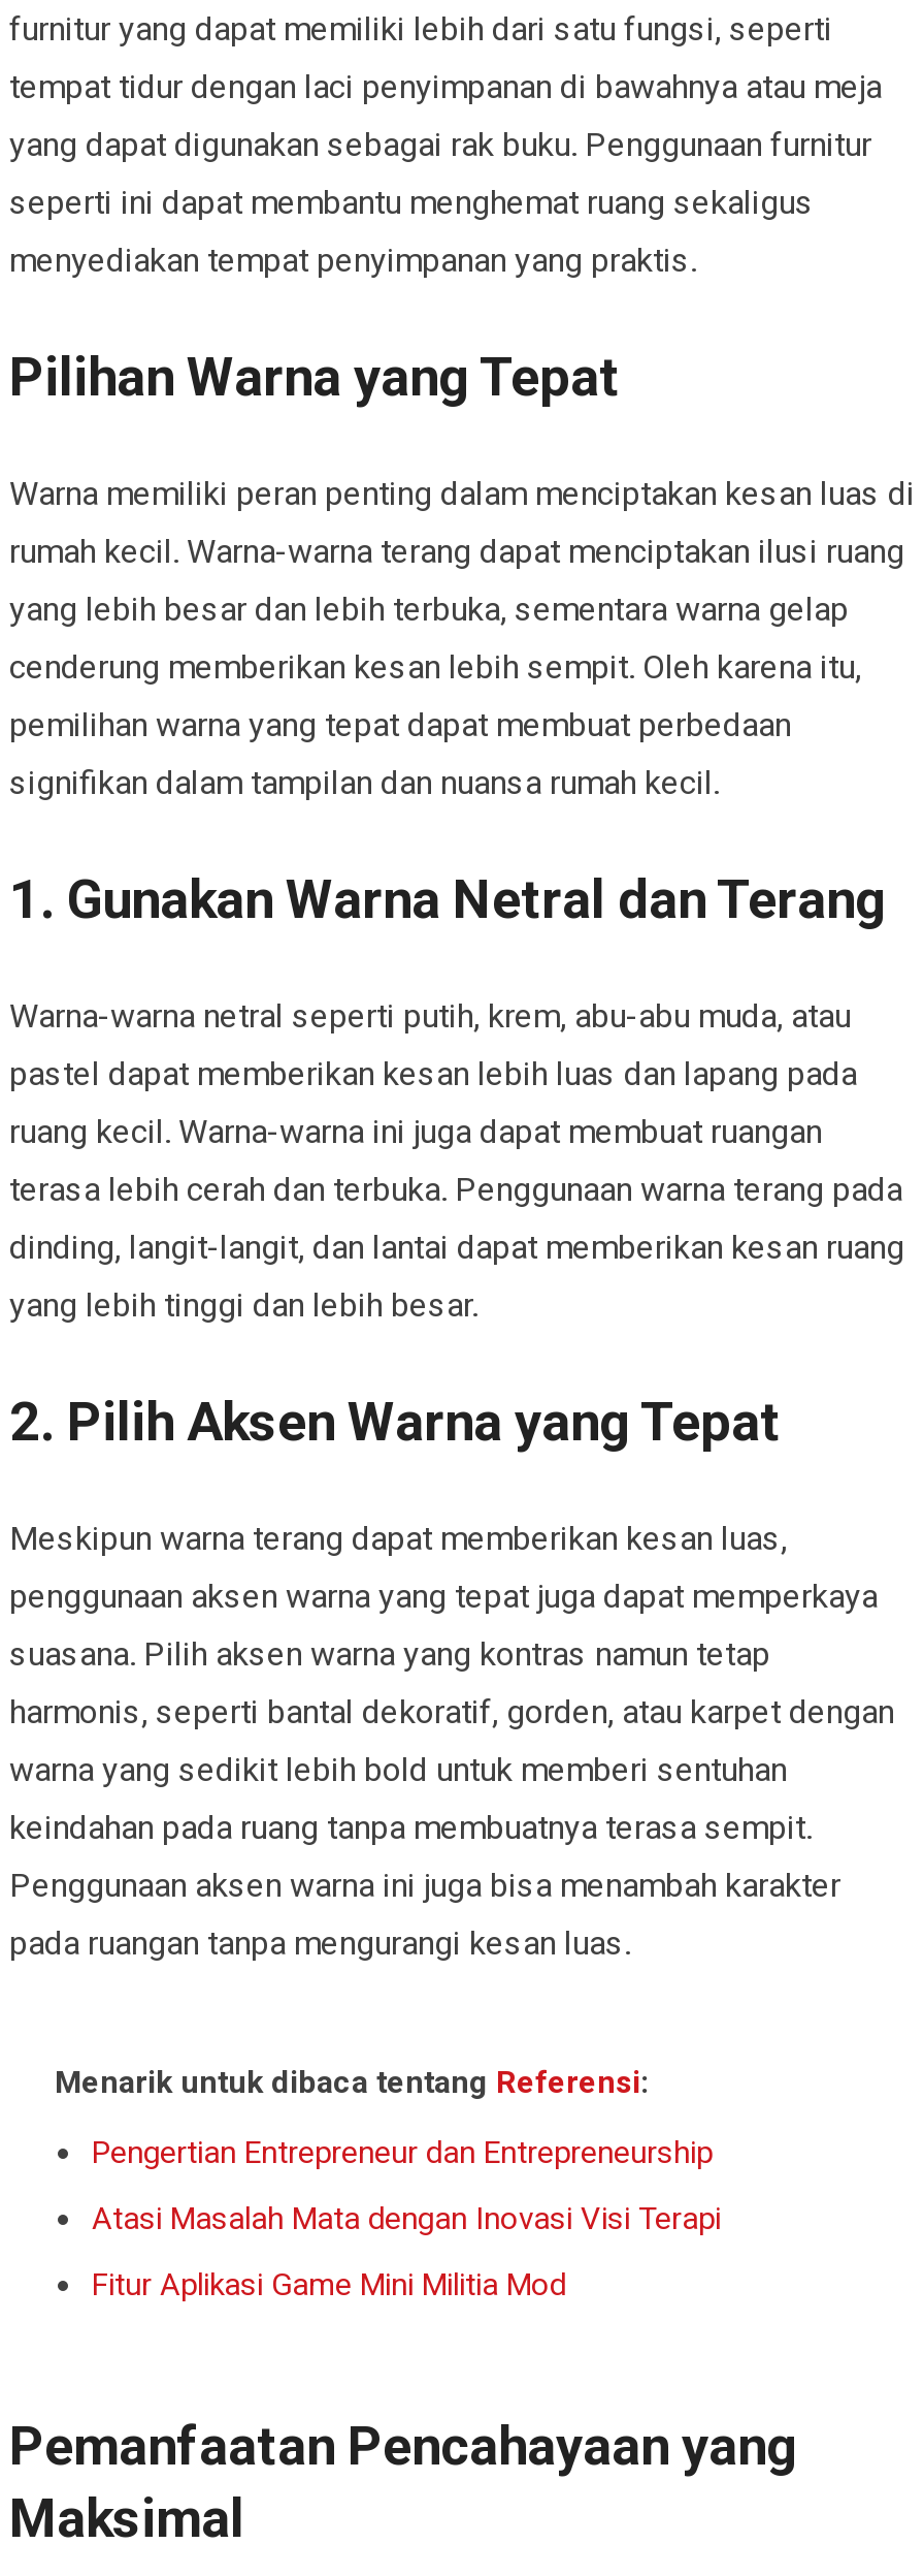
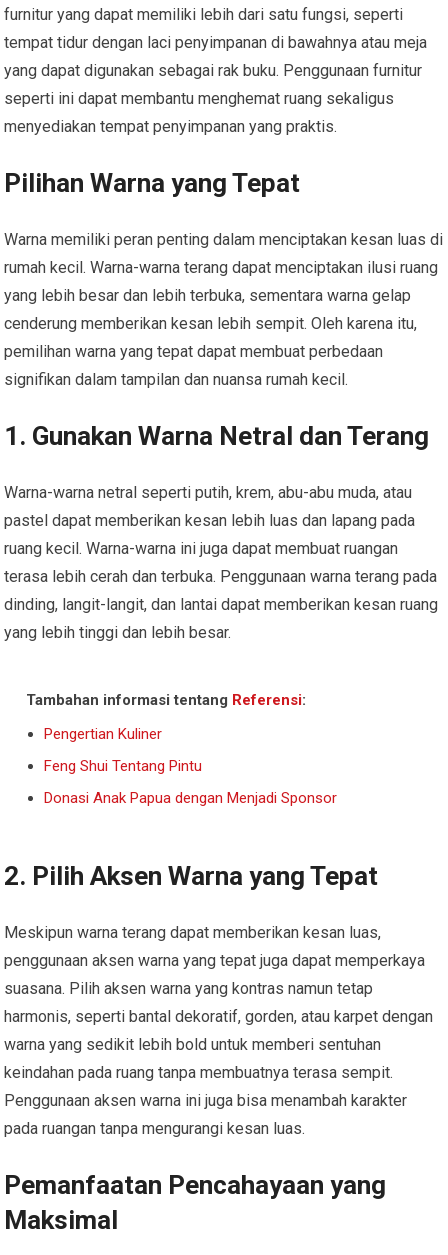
+ Tambahan informasi tentang Referensi:
+ Pengertian Kuliner
+ Feng Shui Tentang Pintu
+ Donasi Anak Papua dengan Menjadi Sponsor

moved down: 2. Pilih Aksen Warna yang Tepat | Meskipun warna terang dapat memberikan kesan luas, | penggunaan aksen warna yang tepat juga dapat memperkaya | ... | Penggunaan aksen warna ini juga bisa menambah karakter | pada ruangan tanpa mengurangi kesan luas.

- Menarik untuk dibaca tentang Referensi:
- Pengertian Entrepreneur dan Entrepreneurship
- Atasi Masalah Mata dengan Inovasi Visi Terapi
- Fitur Aplikasi Game Mini Militia Mod
